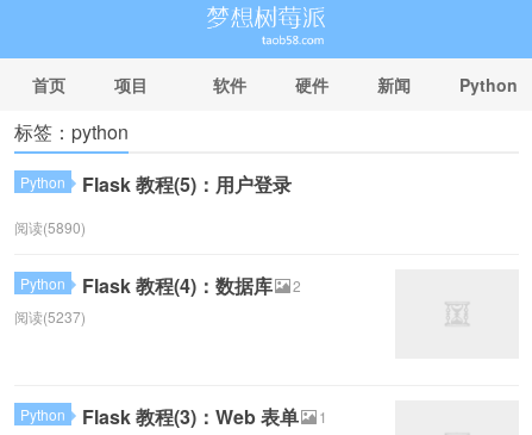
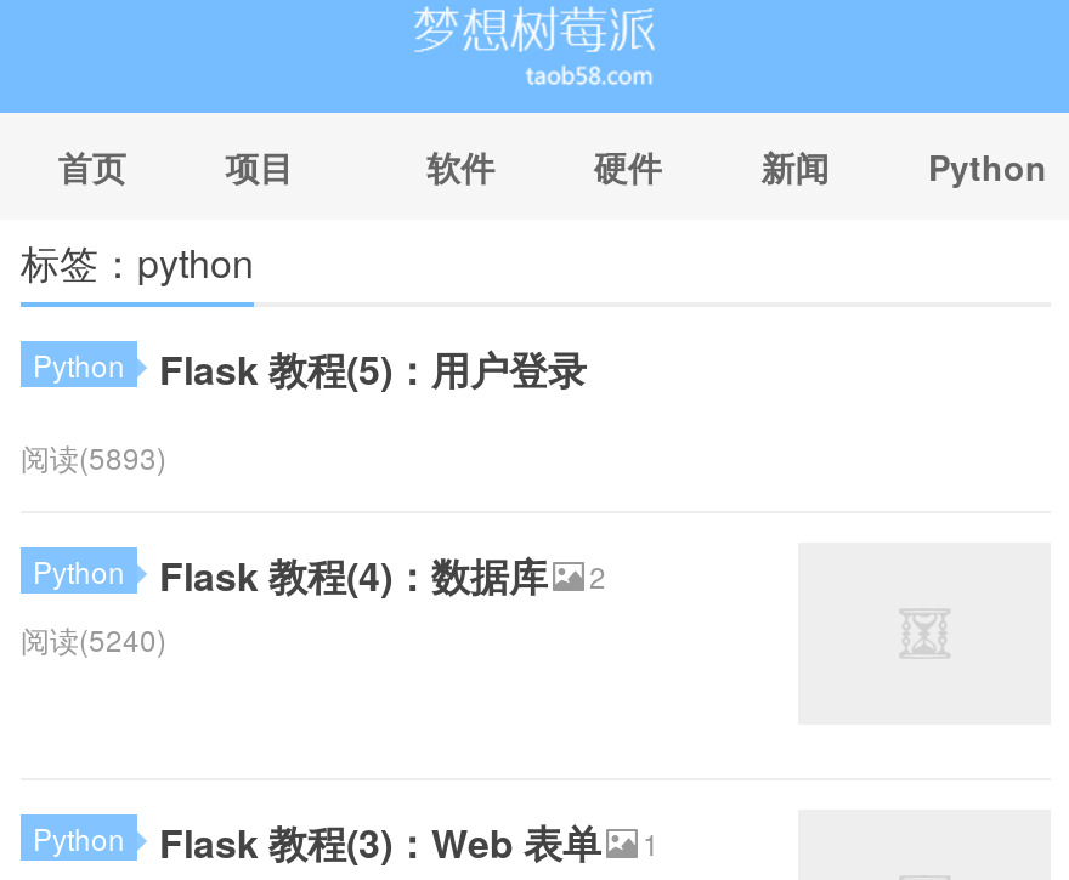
- 阅读(5890)
+ 阅读(5893)

- 阅读(5237)
+ 阅读(5240)
